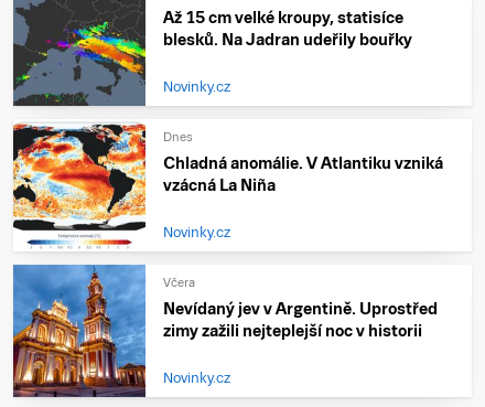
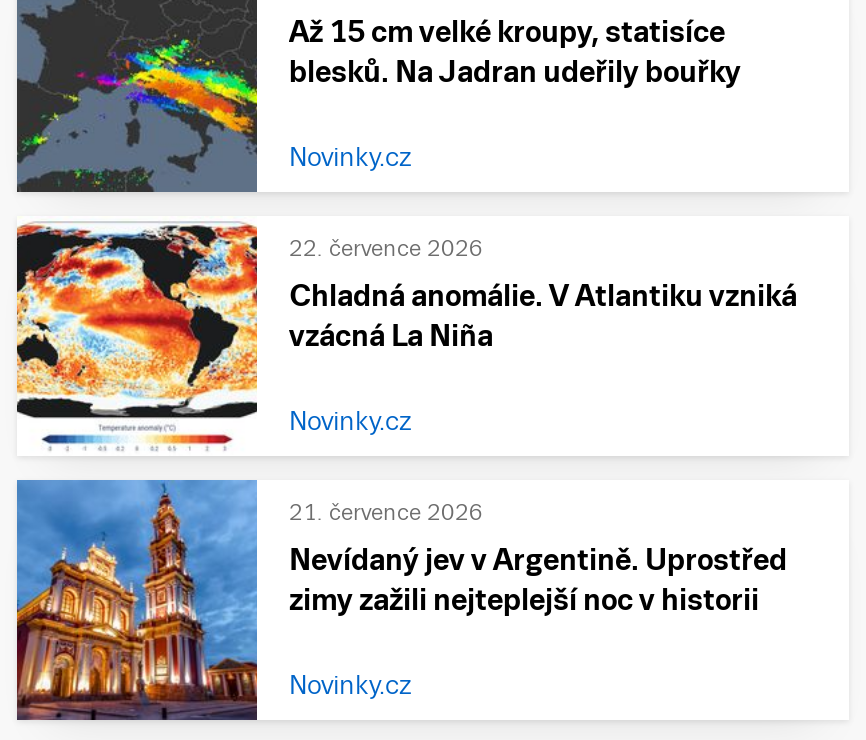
- Dnes
+ 22. července 2026

- Včera
+ 21. července 2026
